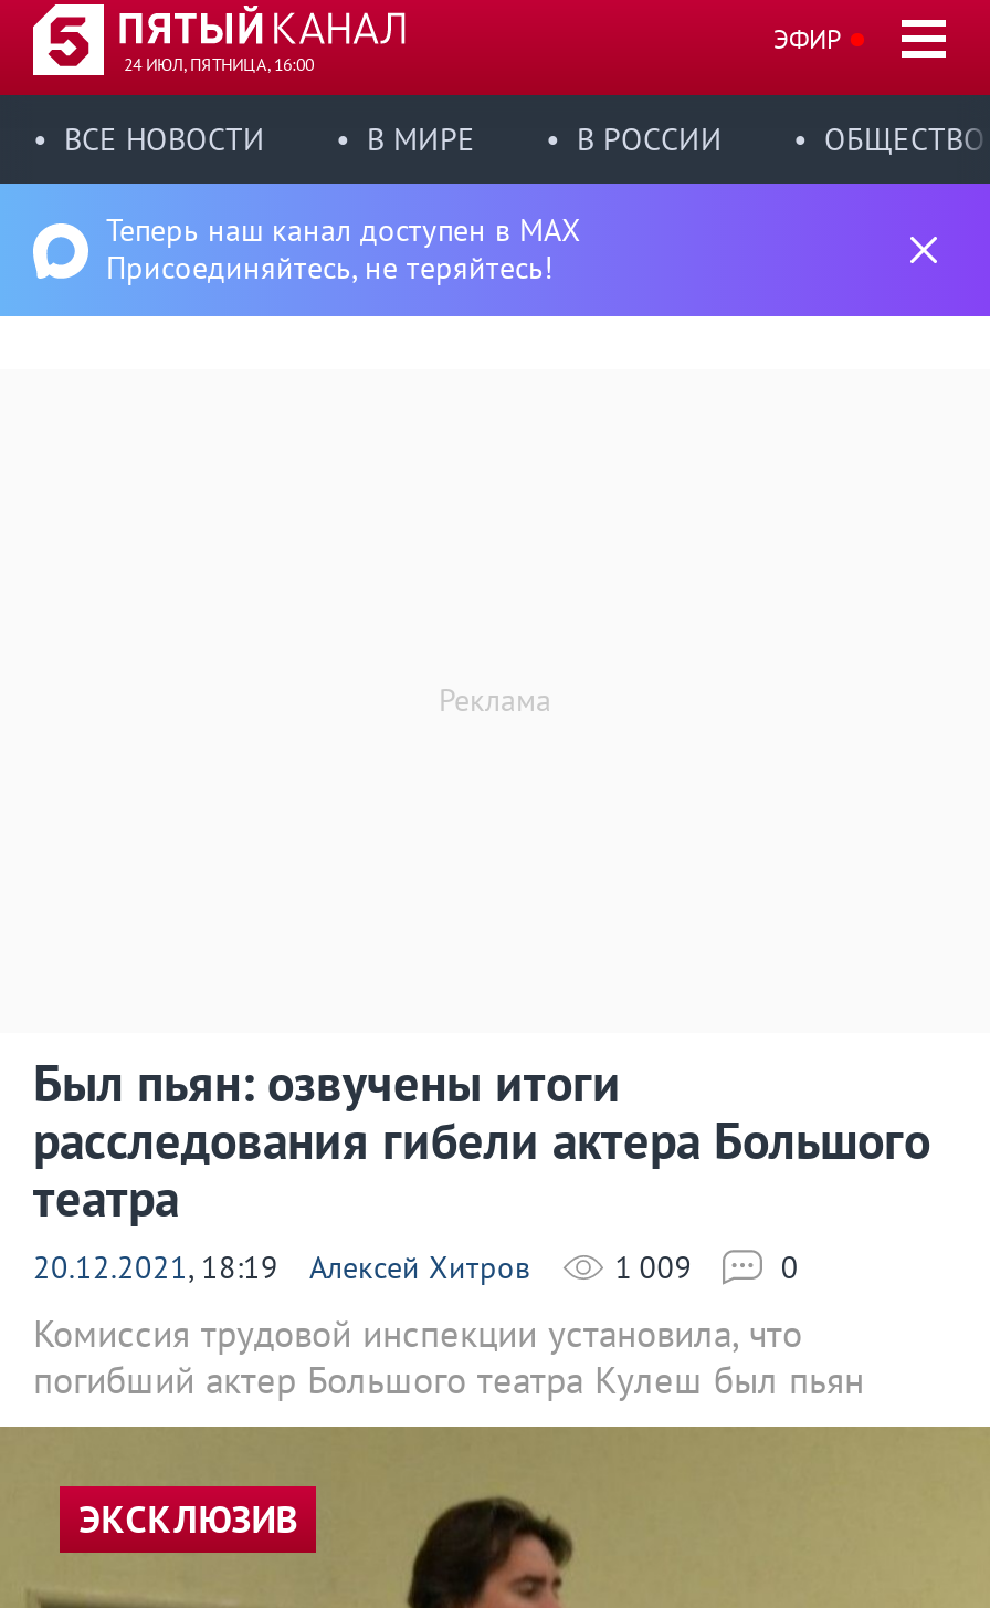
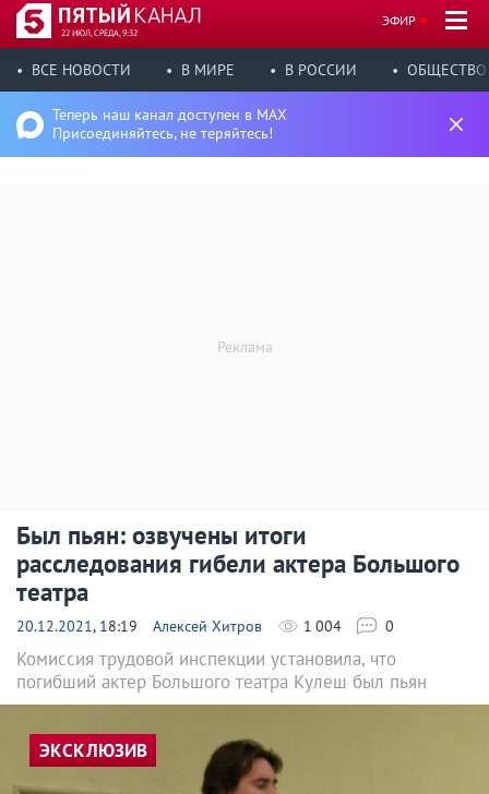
- 24 ИЮЛ, ПЯТНИЦА, 16:00
+ 22 ИЮЛ, СРЕДА, 9:32

- 1 009
+ 1 004
